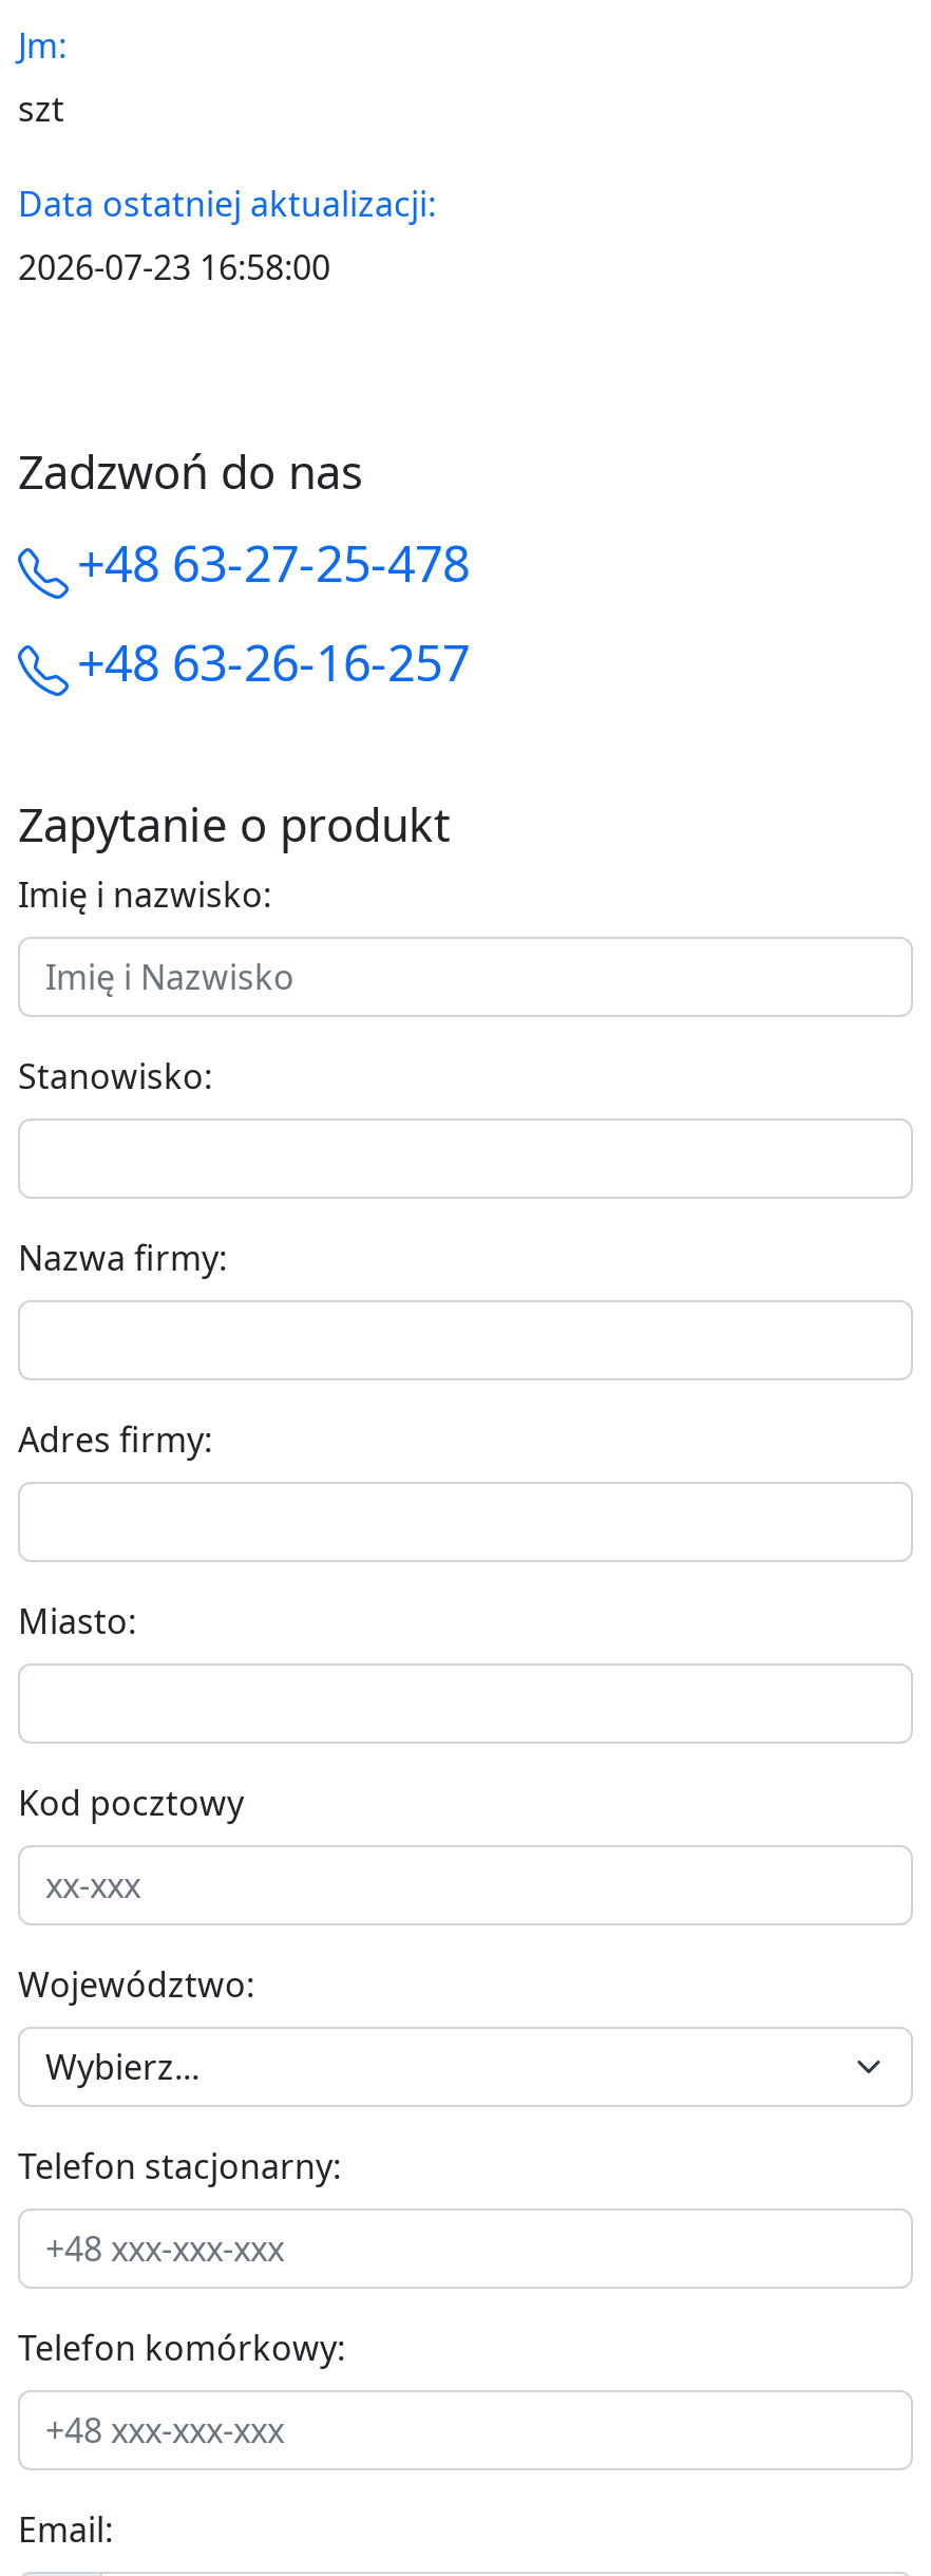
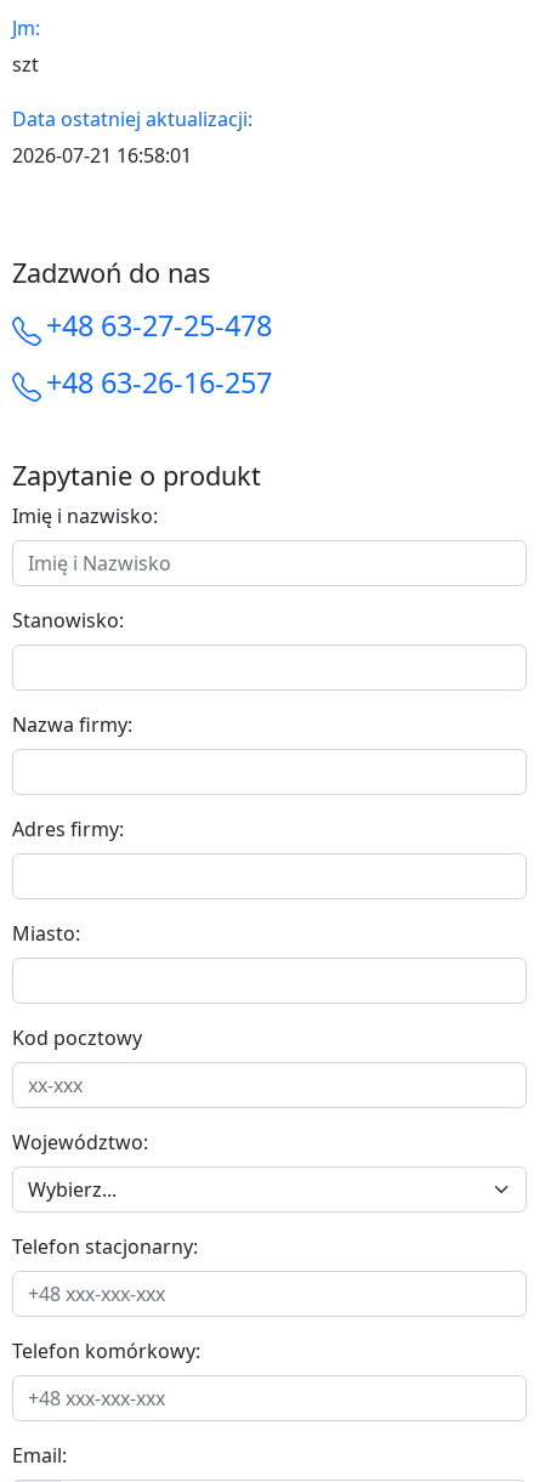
- 2026-07-23 16:58:00
+ 2026-07-21 16:58:01
